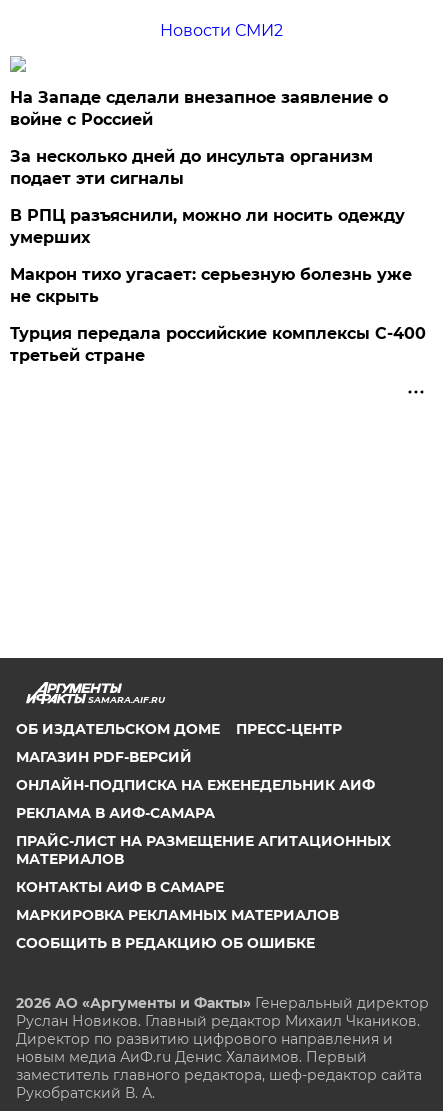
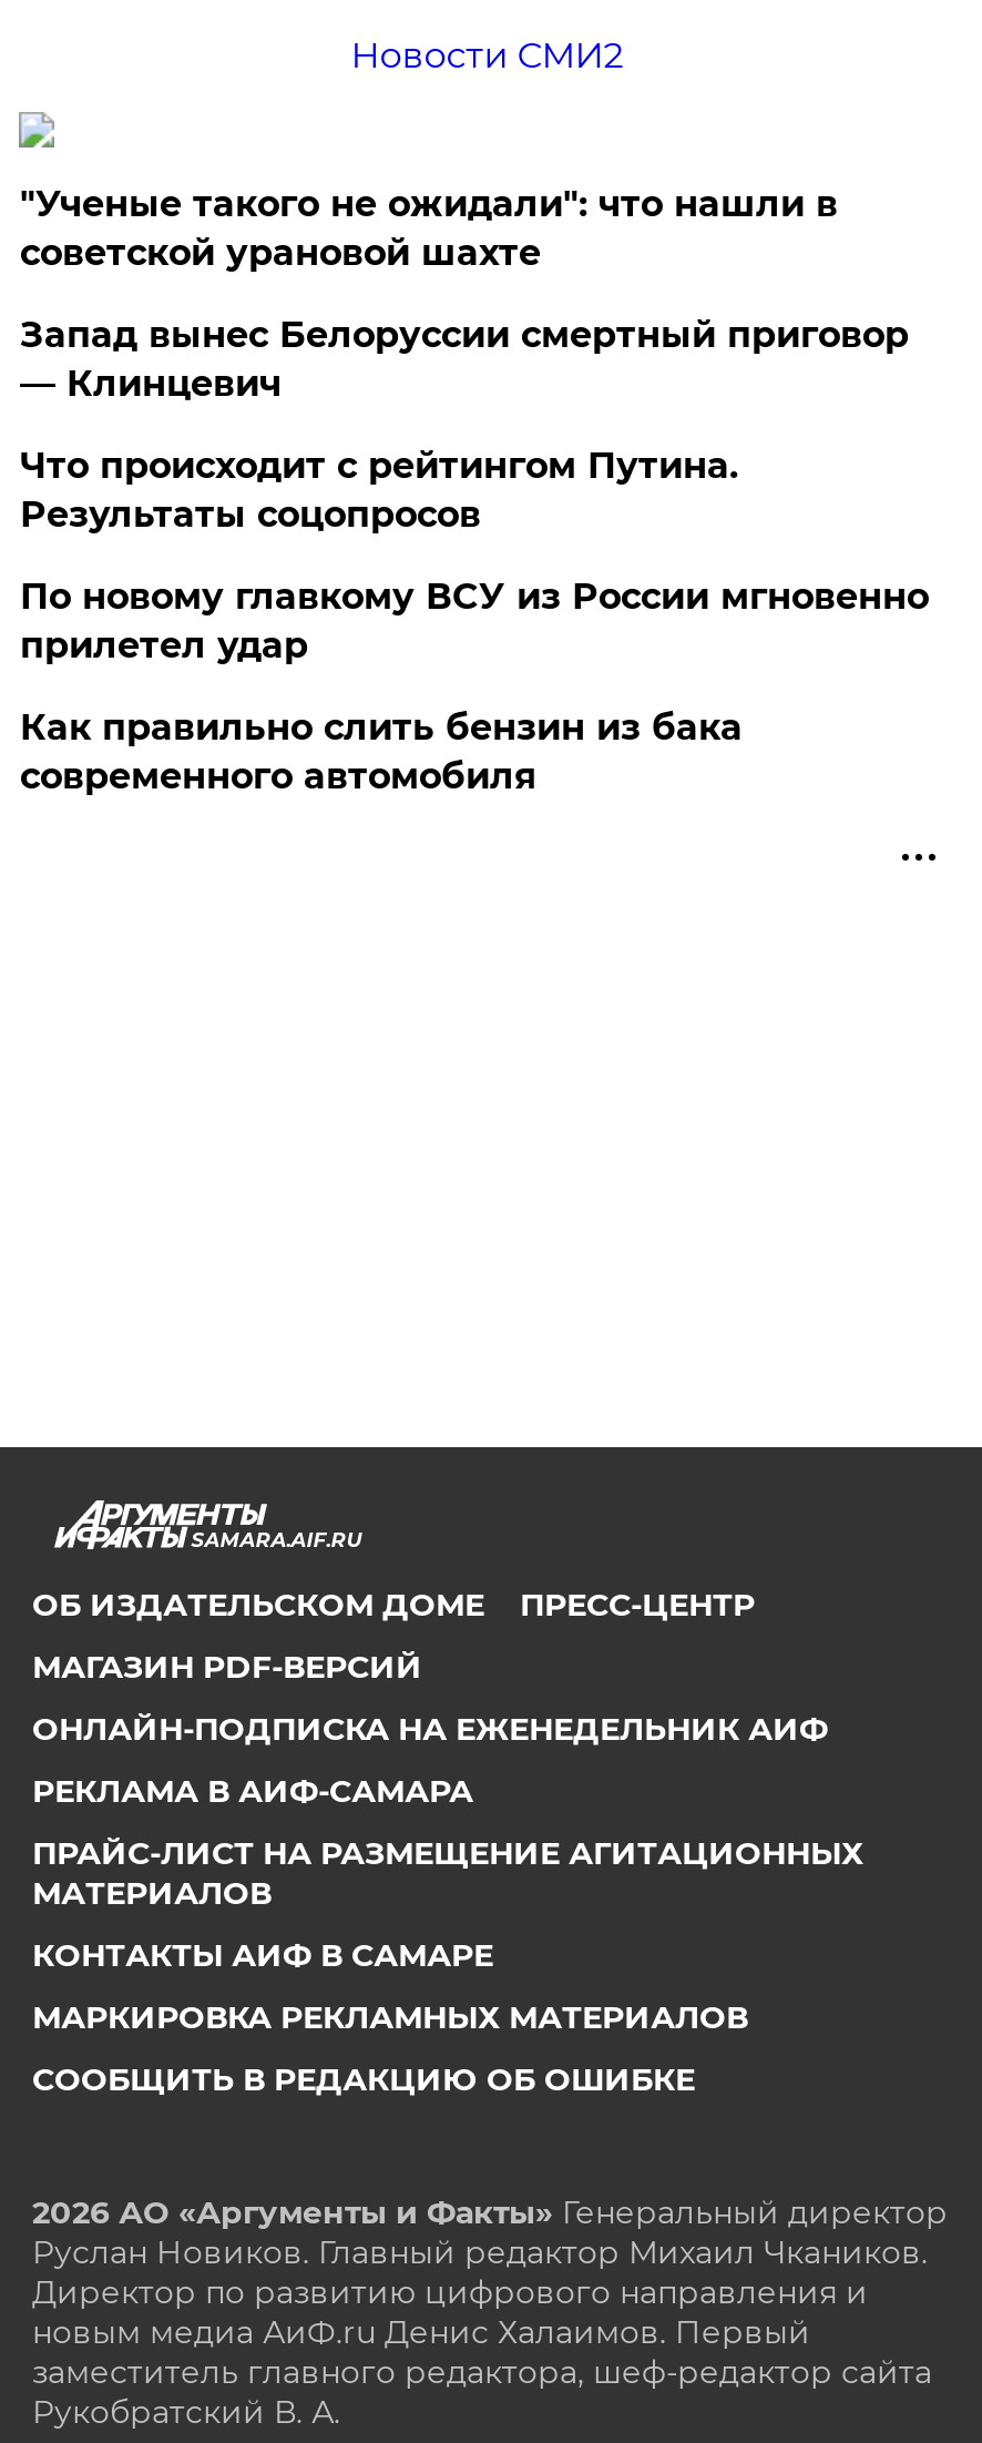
- На Западе сделали внезапное заявление о
- войне с Россией
+ "Ученые такого не ожидали": что нашли в
+ советской урановой шахте

- За несколько дней до инсульта организм
- подает эти сигналы
+ Запад вынес Белоруссии смертный приговор
+ — Клинцевич

- В РПЦ разъяснили, можно ли носить одежду
- умерших
+ Что происходит с рейтингом Путина.
+ Результаты соцопросов

- Макрон тихо угасает: серьезную болезнь уже
- не скрыть
+ По новому главкому ВСУ из России мгновенно
+ прилетел удар

- Турция передала российские комплексы С-400
- третьей стране
+ Как правильно слить бензин из бака
+ современного автомобиля
